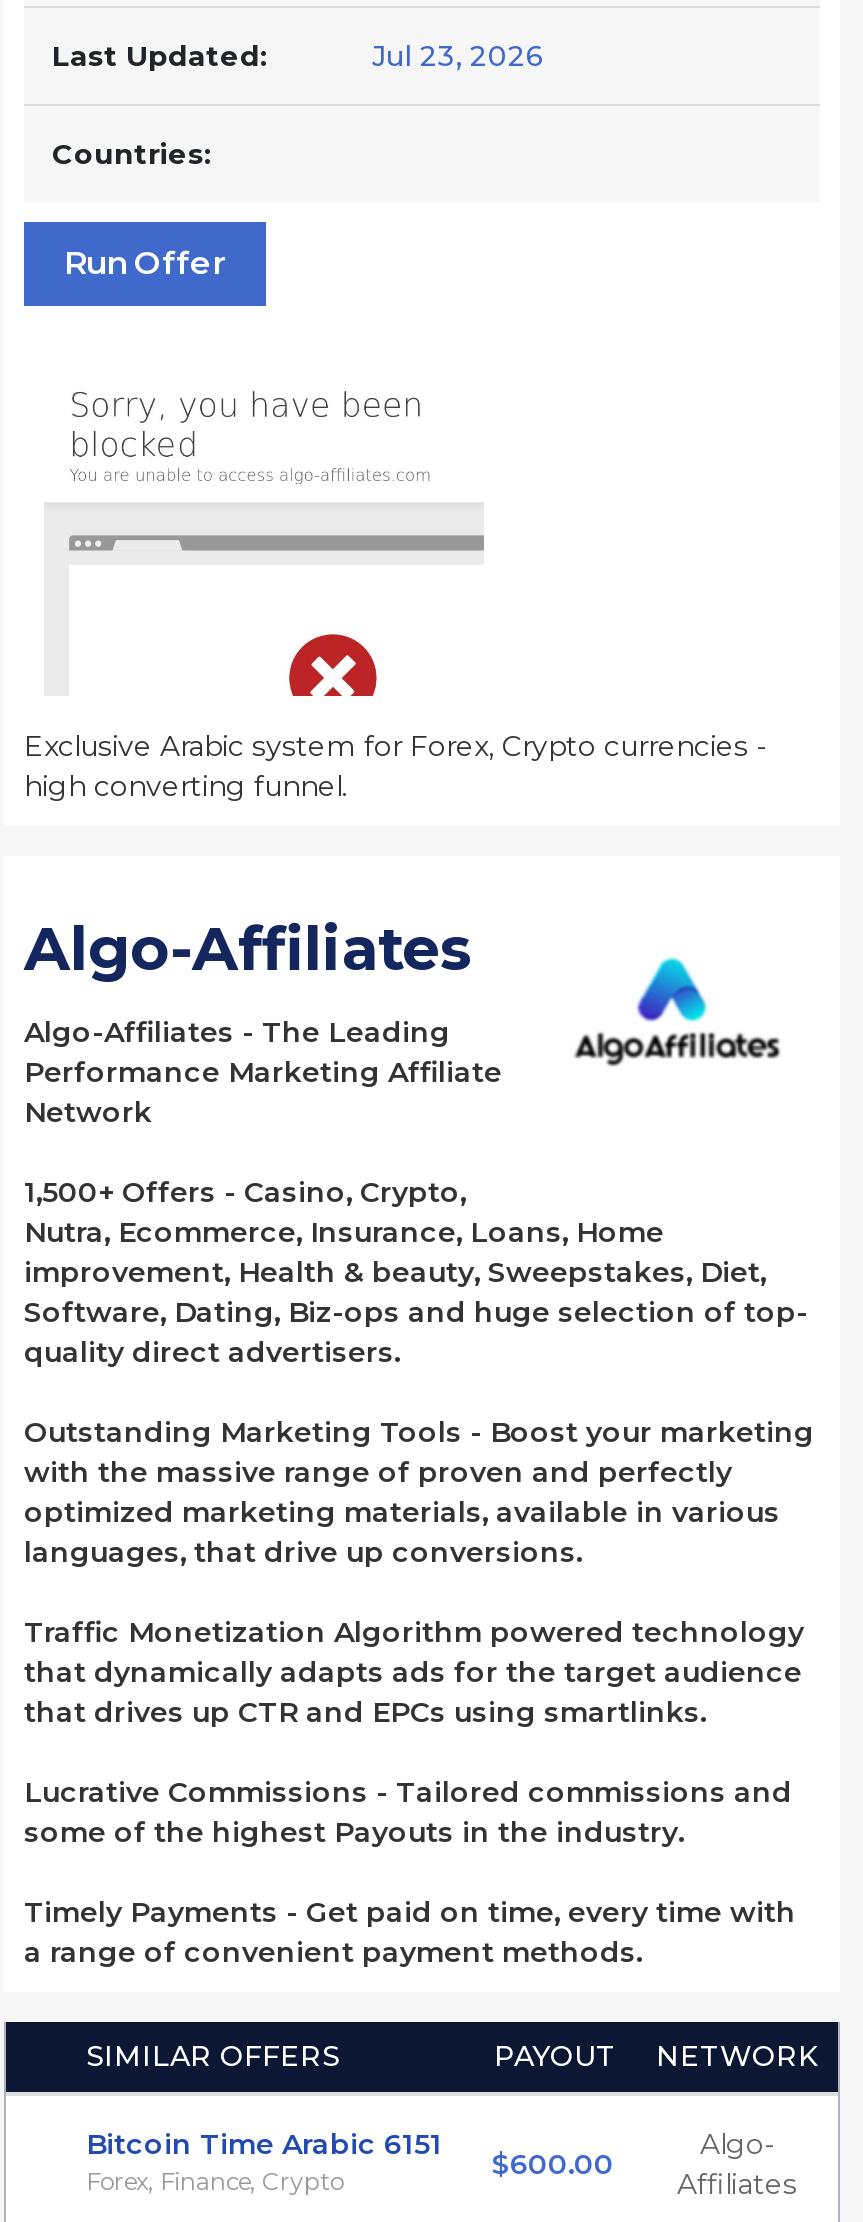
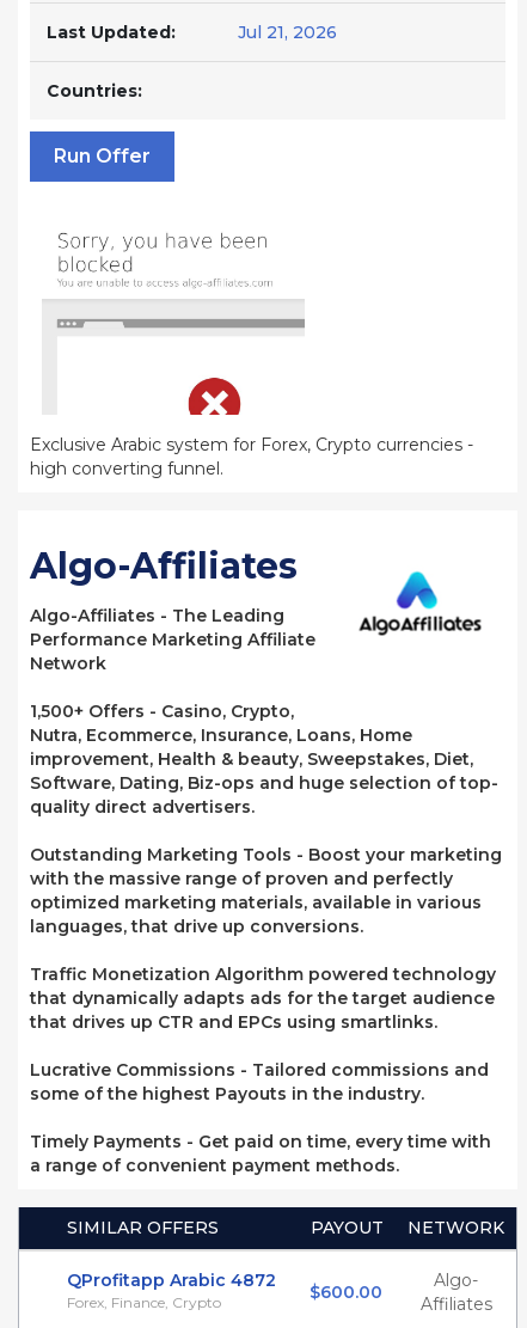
- Jul 23, 2026
+ Jul 21, 2026

- Bitcoin Time Arabic 6151
+ QProfitapp Arabic 4872
